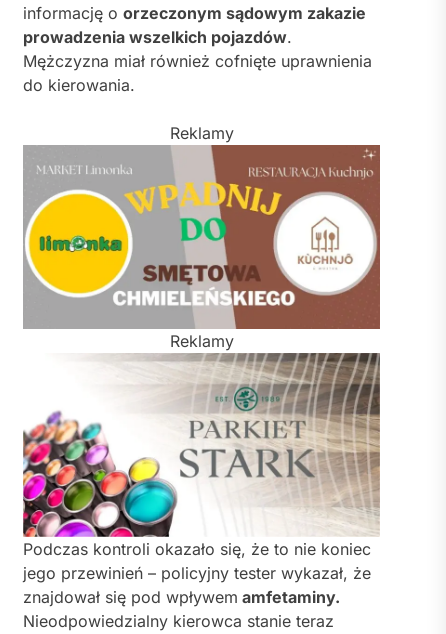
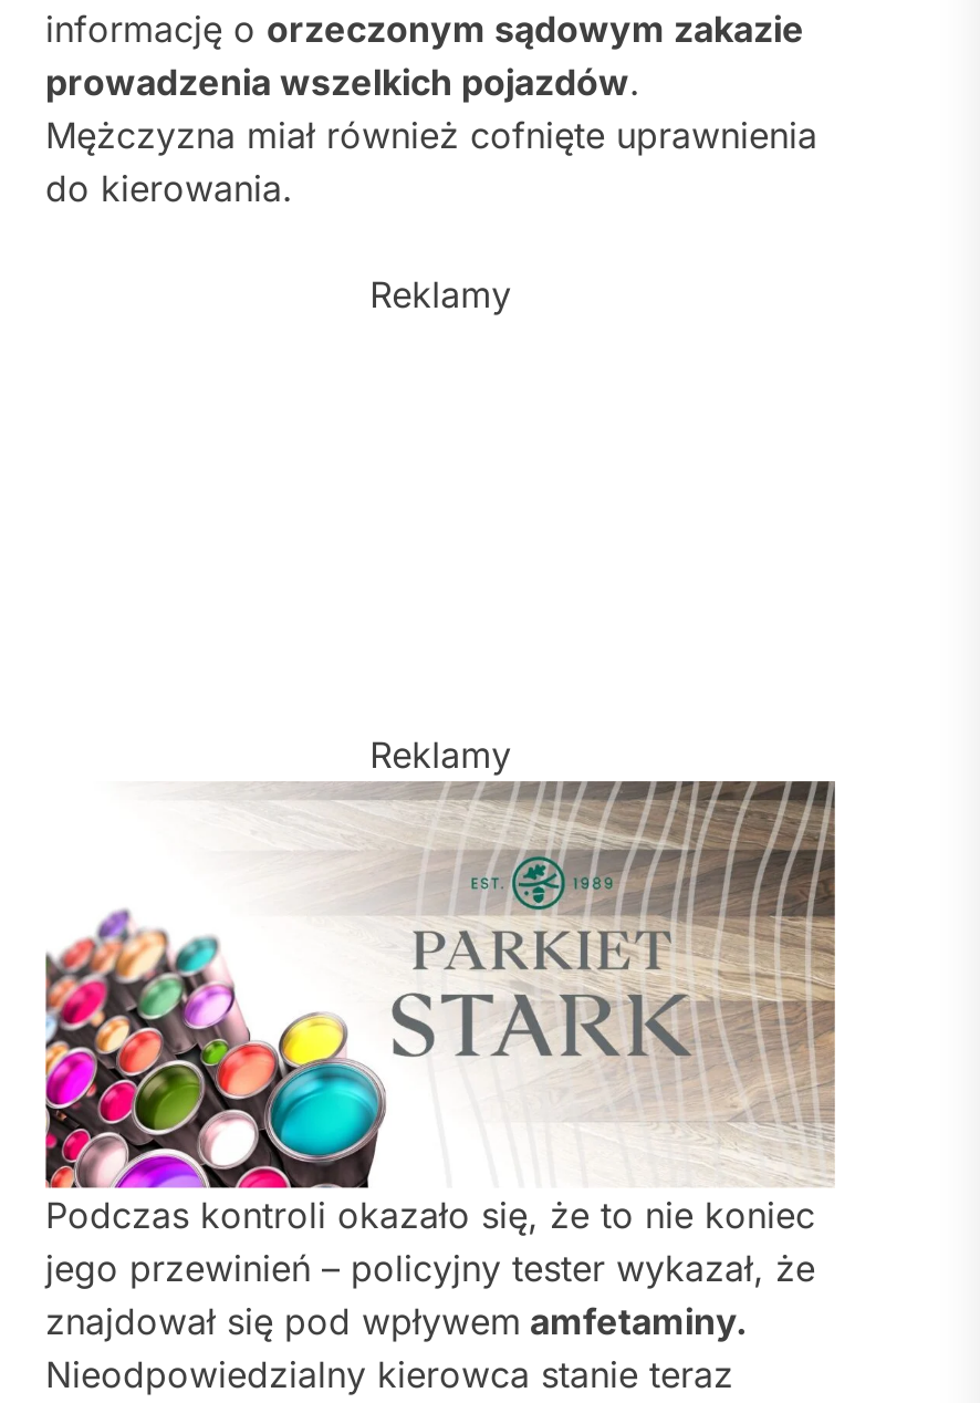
- [image]
